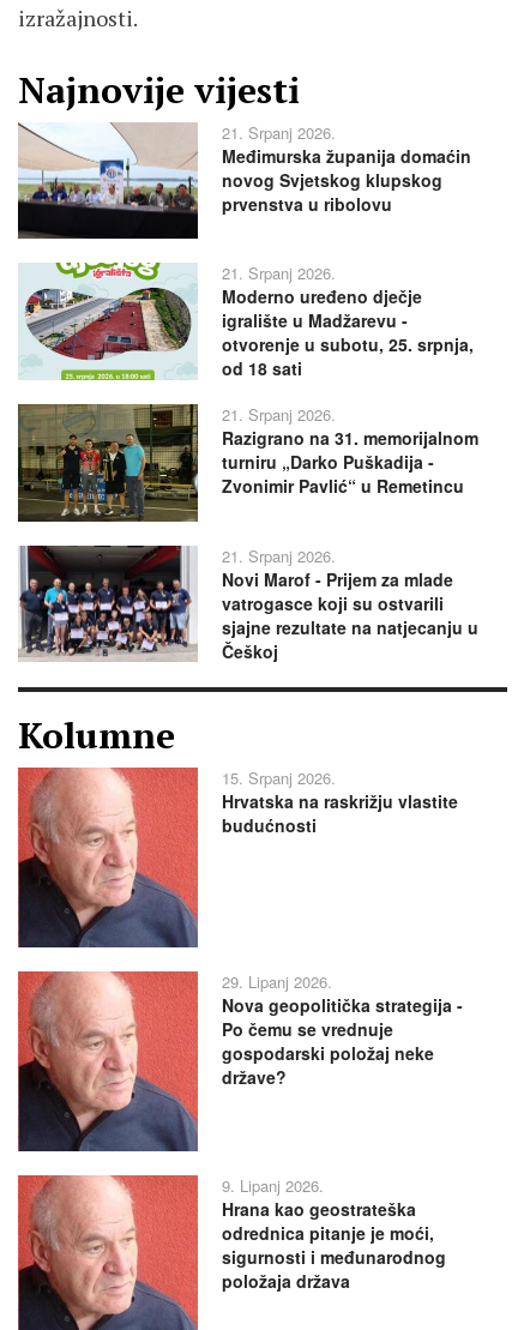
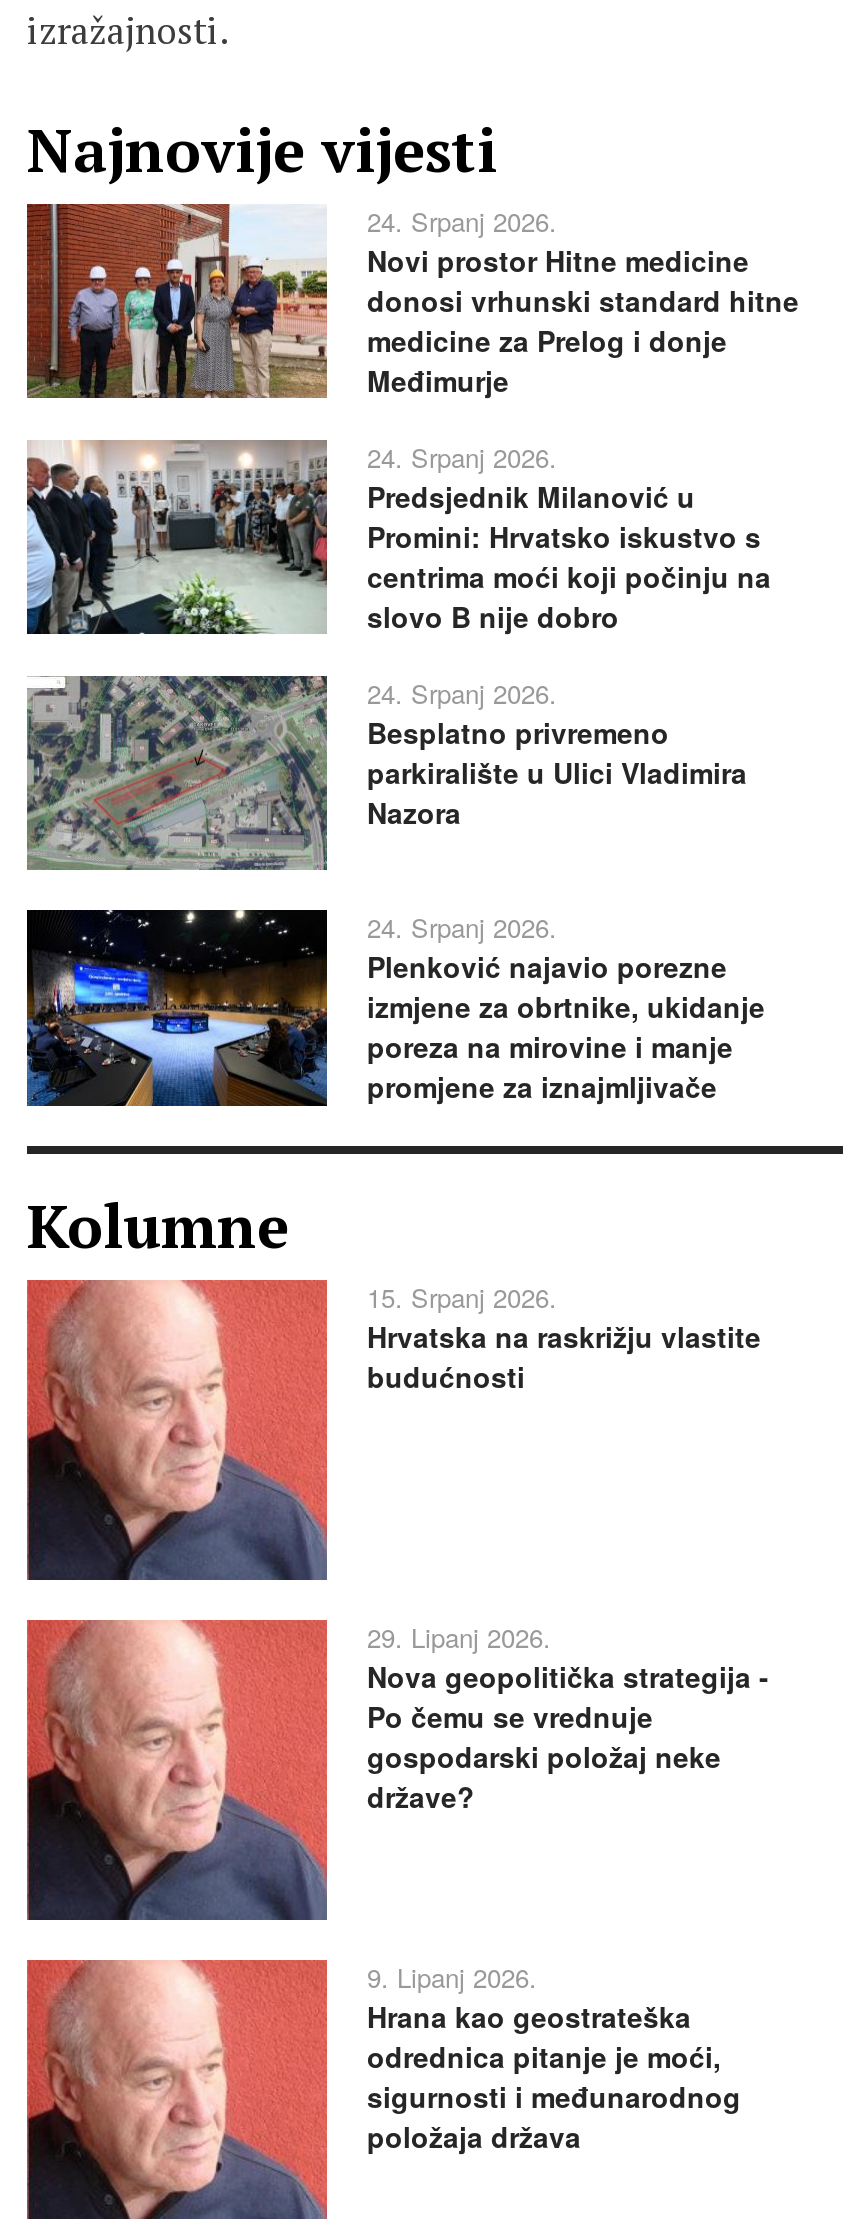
- [image]
- 21. Srpanj 2026.
- Međimurska županija domaćin
- novog Svjetskog klupskog
- prvenstva u ribolovu
+ [image]
+ 24. Srpanj 2026.
+ Novi prostor Hitne medicine
+ donosi vrhunski standard hitne
+ medicine za Prelog i donje
+ Međimurje

- [image]
- 21. Srpanj 2026.
- Moderno uređeno dječje
- igralište u Madžarevu -
- otvorenje u subotu, 25. srpnja,
- od 18 sati
+ [image]
+ 24. Srpanj 2026.
+ Predsjednik Milanović u
+ Promini: Hrvatsko iskustvo s
+ centrima moći koji počinju na
+ slovo B nije dobro

- [image]
- 21. Srpanj 2026.
- Razigrano na 31. memorijalnom
- turniru „Darko Puškadija -
- Zvonimir Pavlić“ u Remetincu
+ [image]
+ 24. Srpanj 2026.
+ Besplatno privremeno
+ parkiralište u Ulici Vladimira
+ Nazora

- [image]
- 21. Srpanj 2026.
- Novi Marof - Prijem za mlade
- vatrogasce koji su ostvarili
- sjajne rezultate na natjecanju u
- Češkoj
+ [image]
+ 24. Srpanj 2026.
+ Plenković najavio porezne
+ izmjene za obrtnike, ukidanje
+ poreza na mirovine i manje
+ promjene za iznajmljivače
